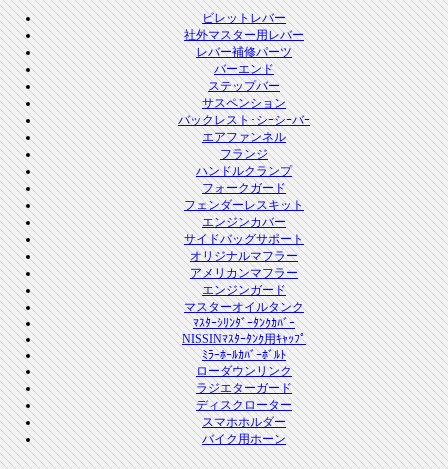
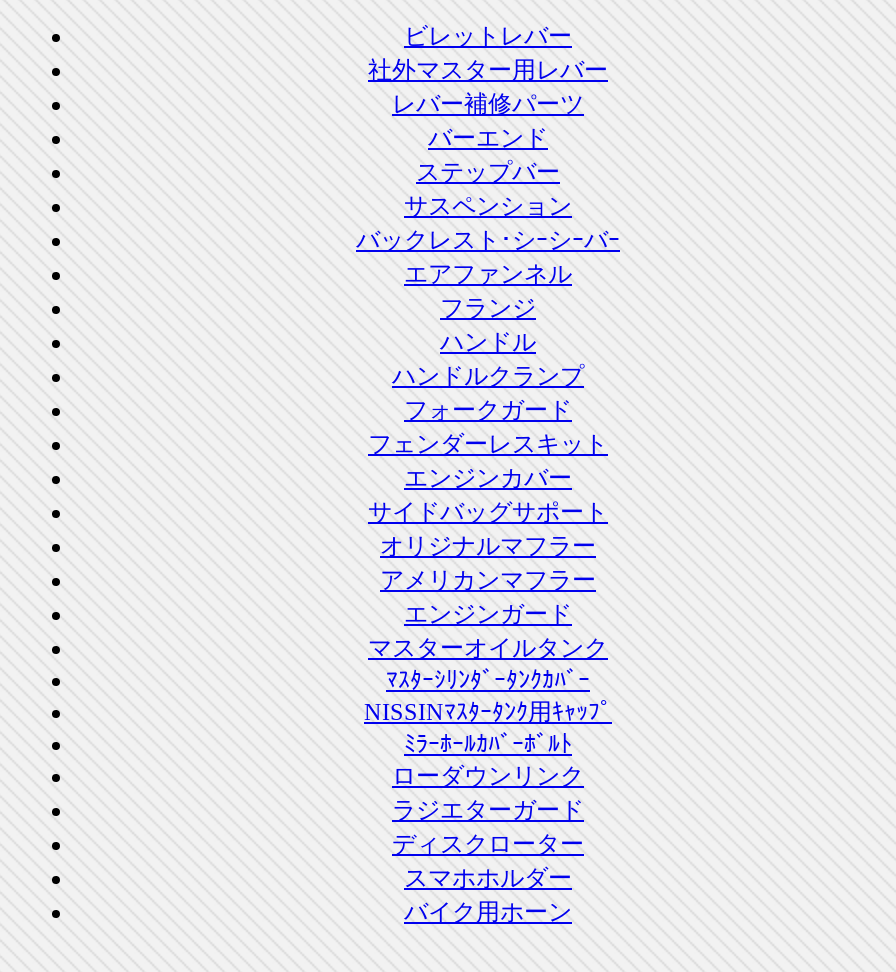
+ ハンドル
